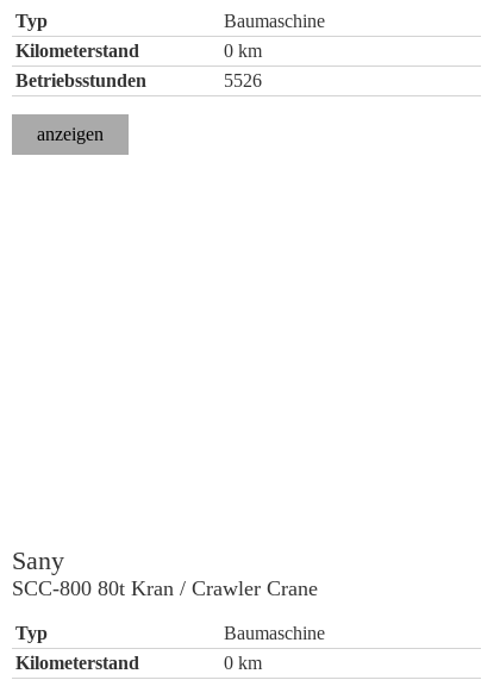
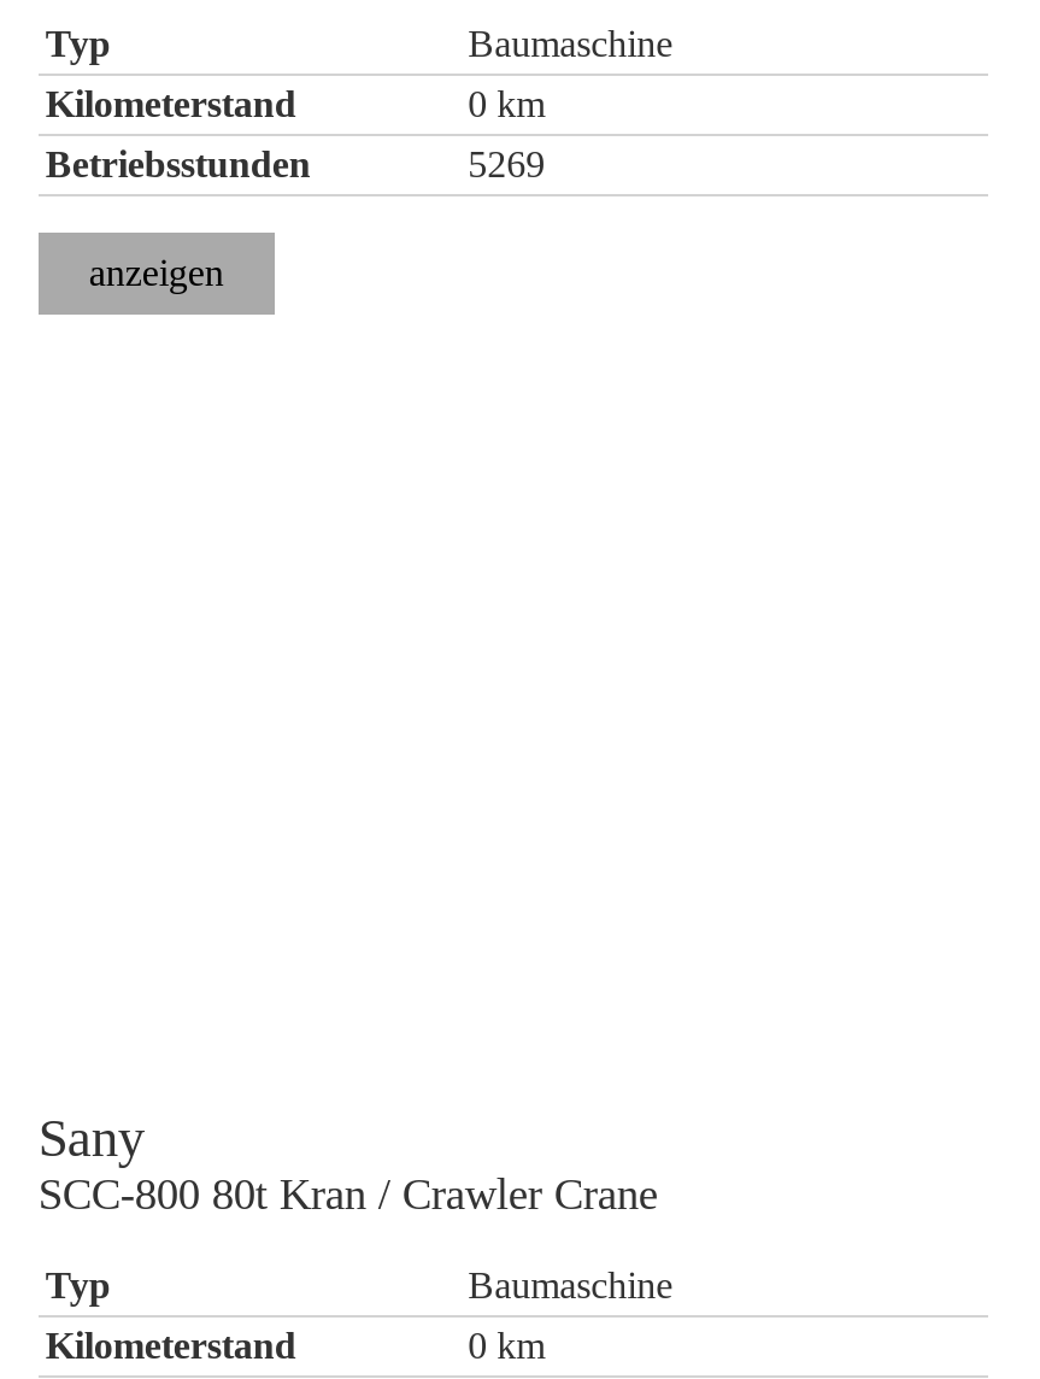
- 5526
+ 5269
